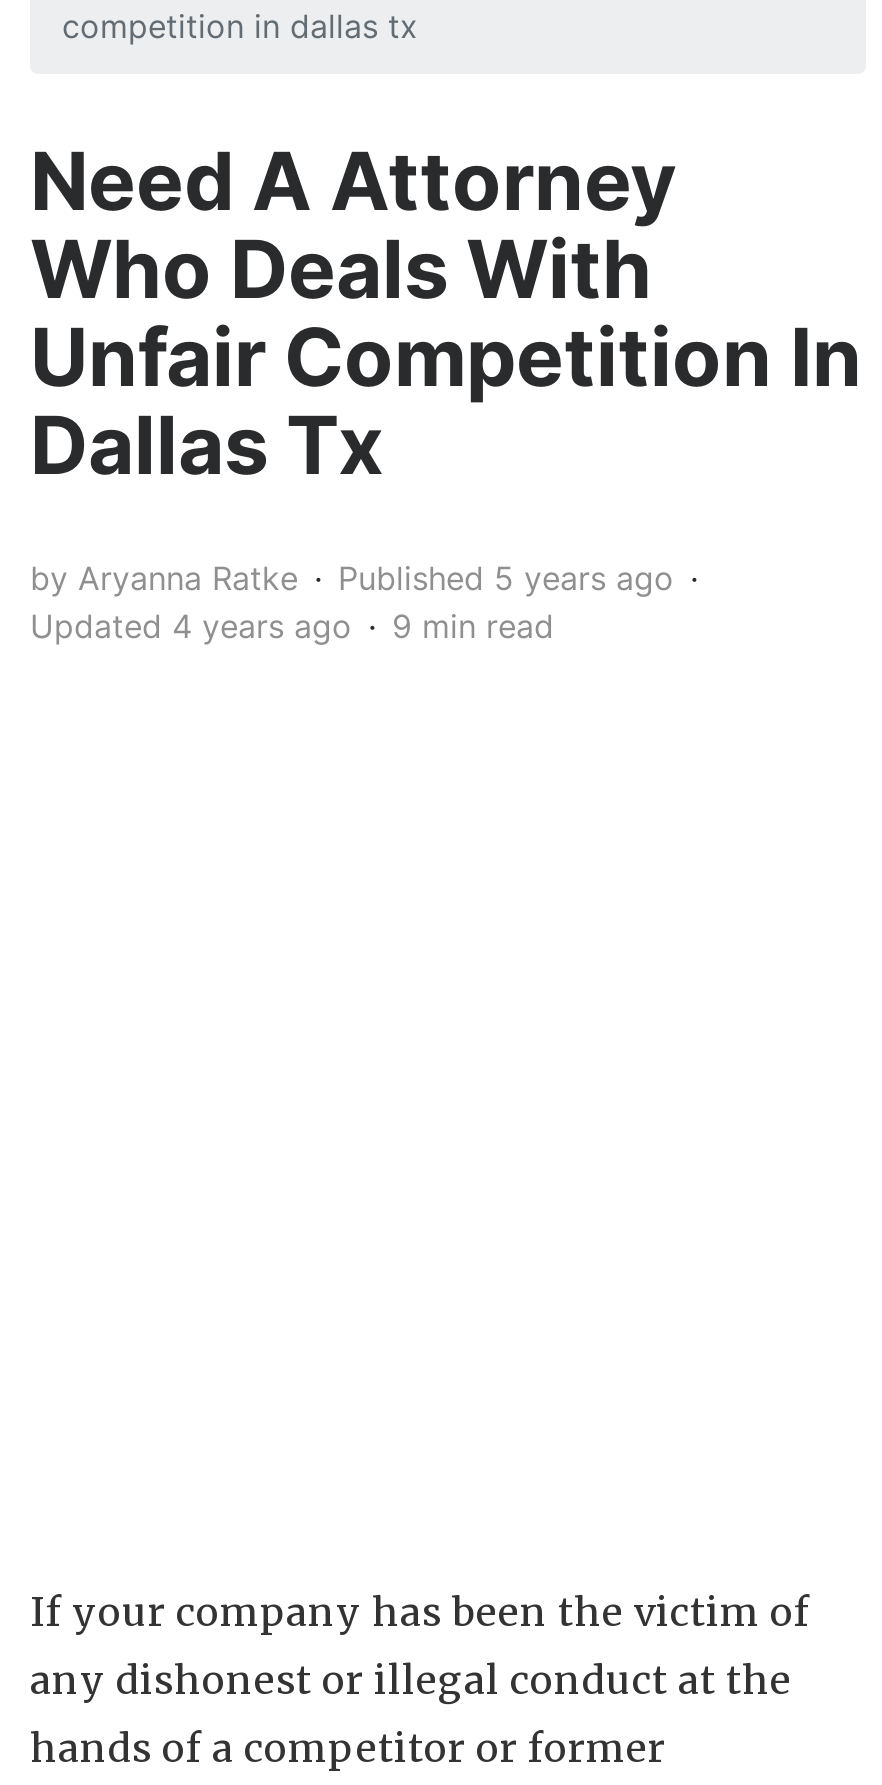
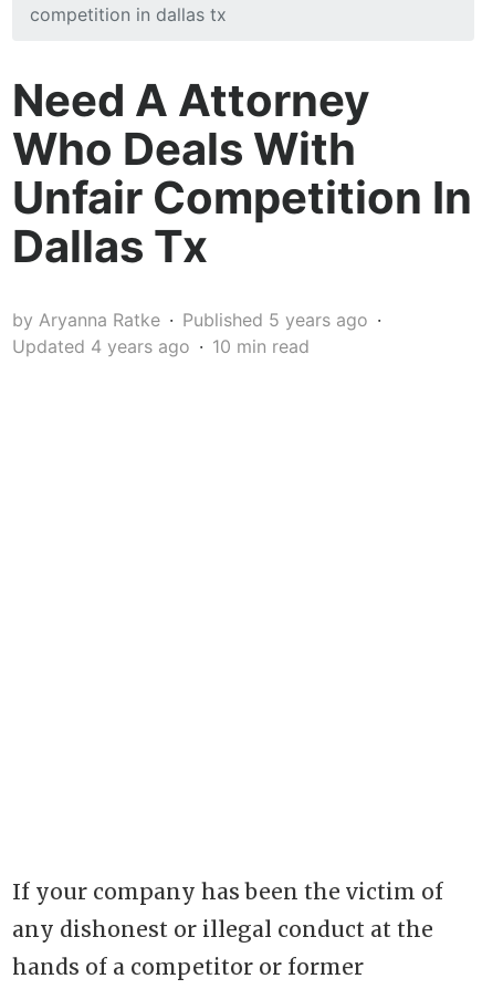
- Updated 4 years ago 9 min read
+ Updated 4 years ago 10 min read
